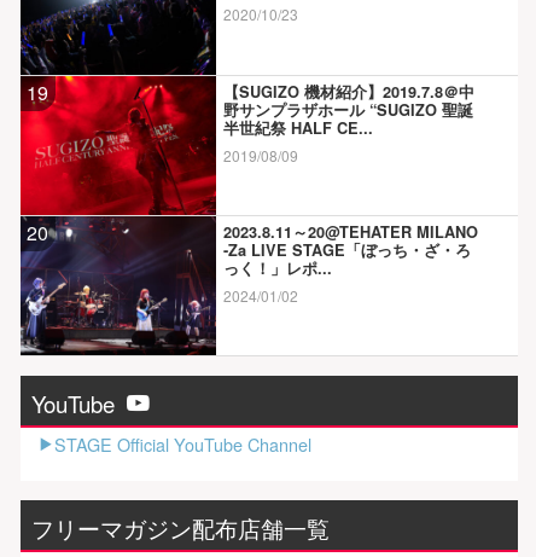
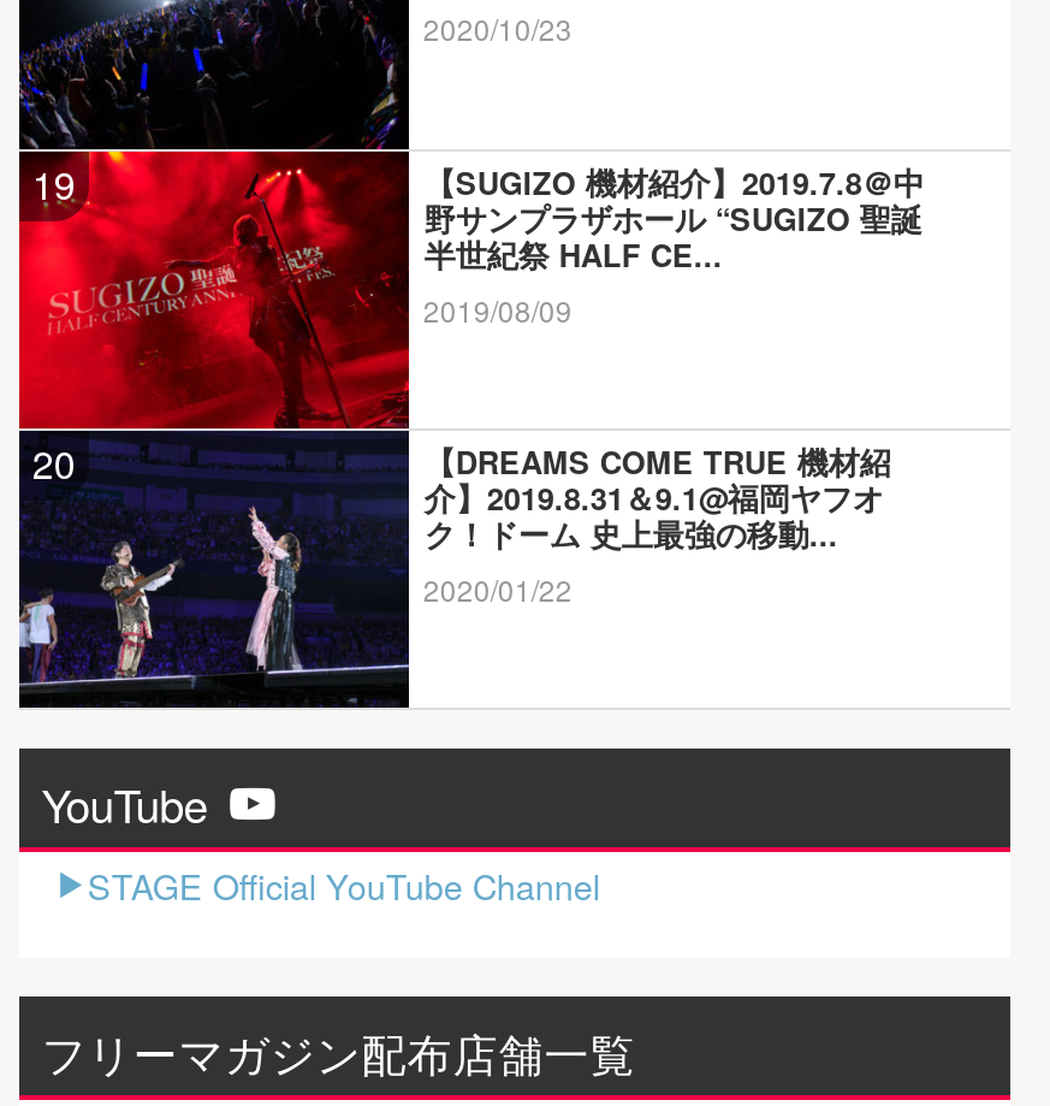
- [image]
- 2023.8.11～20@TEHATER MILANO
- -Za LIVE STAGE「ぼっち・ざ・ろ
- っく！」レポ...
- 2024/01/02
+ [image]
+ 【DREAMS COME TRUE 機材紹
+ 介】2019.8.31＆9.1@福岡ヤフオ
+ ク！ドーム 史上最強の移動...
+ 2020/01/22
